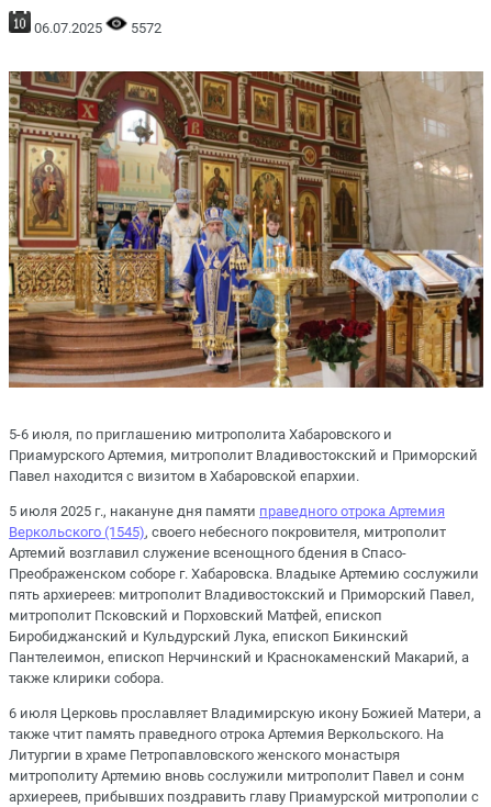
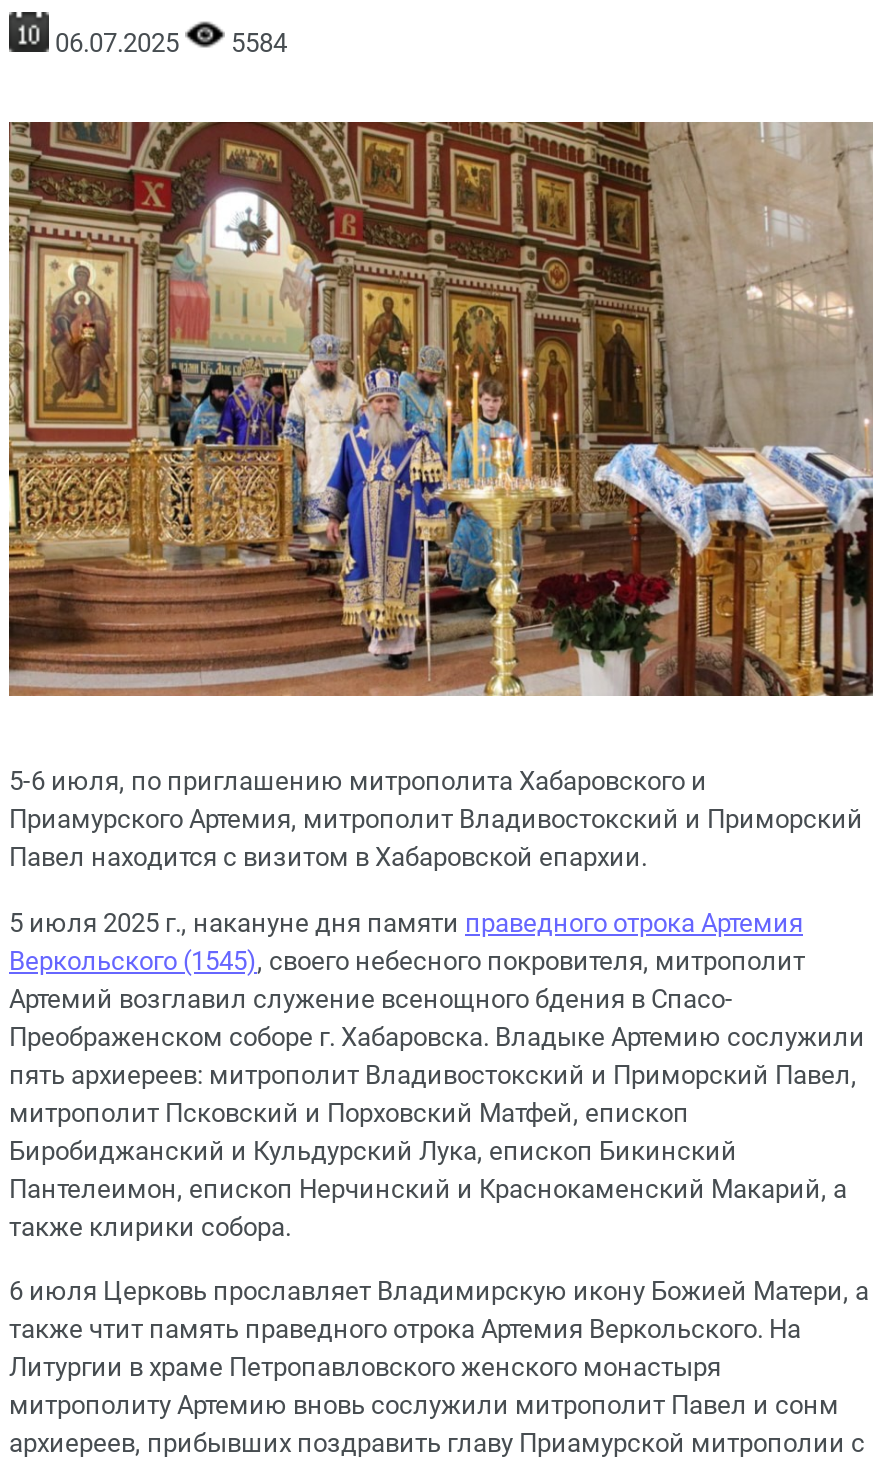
- 06.07.2025 5572
+ 06.07.2025 5584
